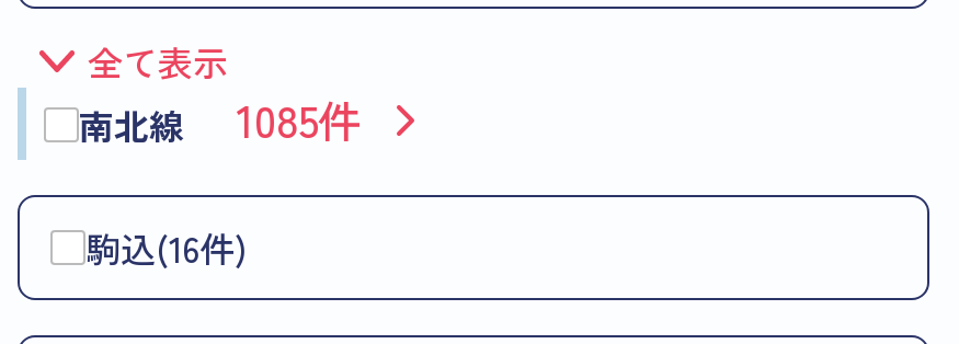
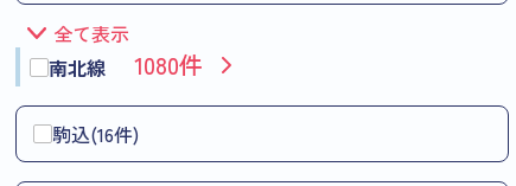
- 南北線 1085件
+ 南北線 1080件
